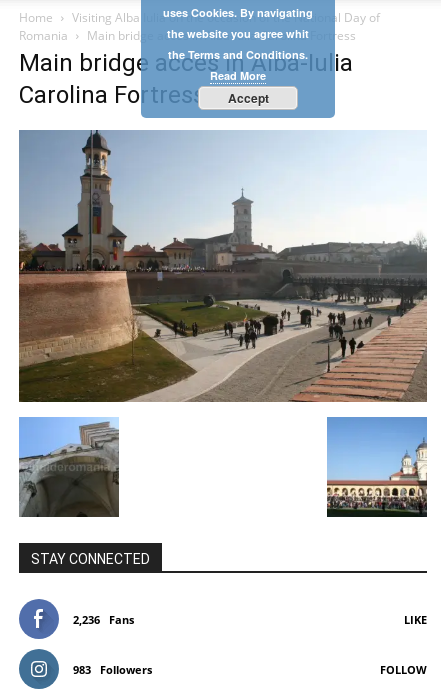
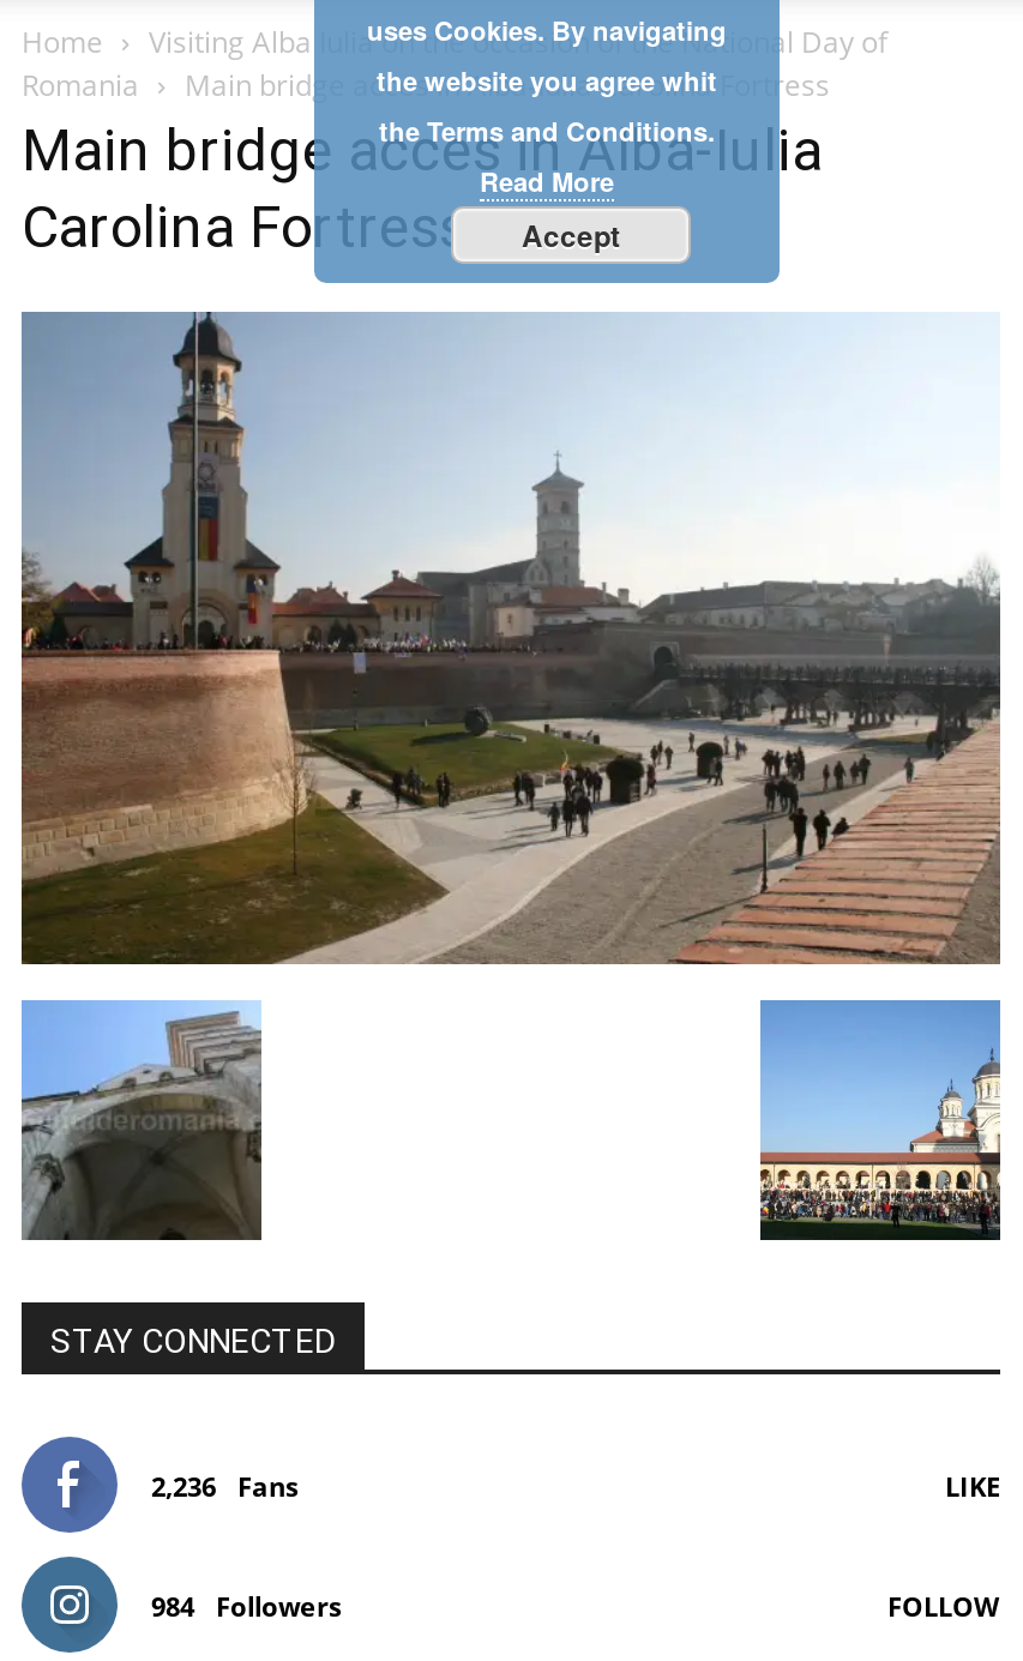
- 983 Followers
+ 984 Followers
